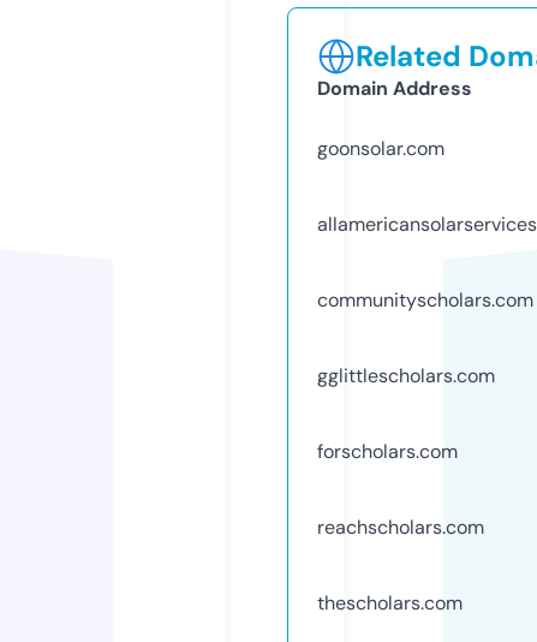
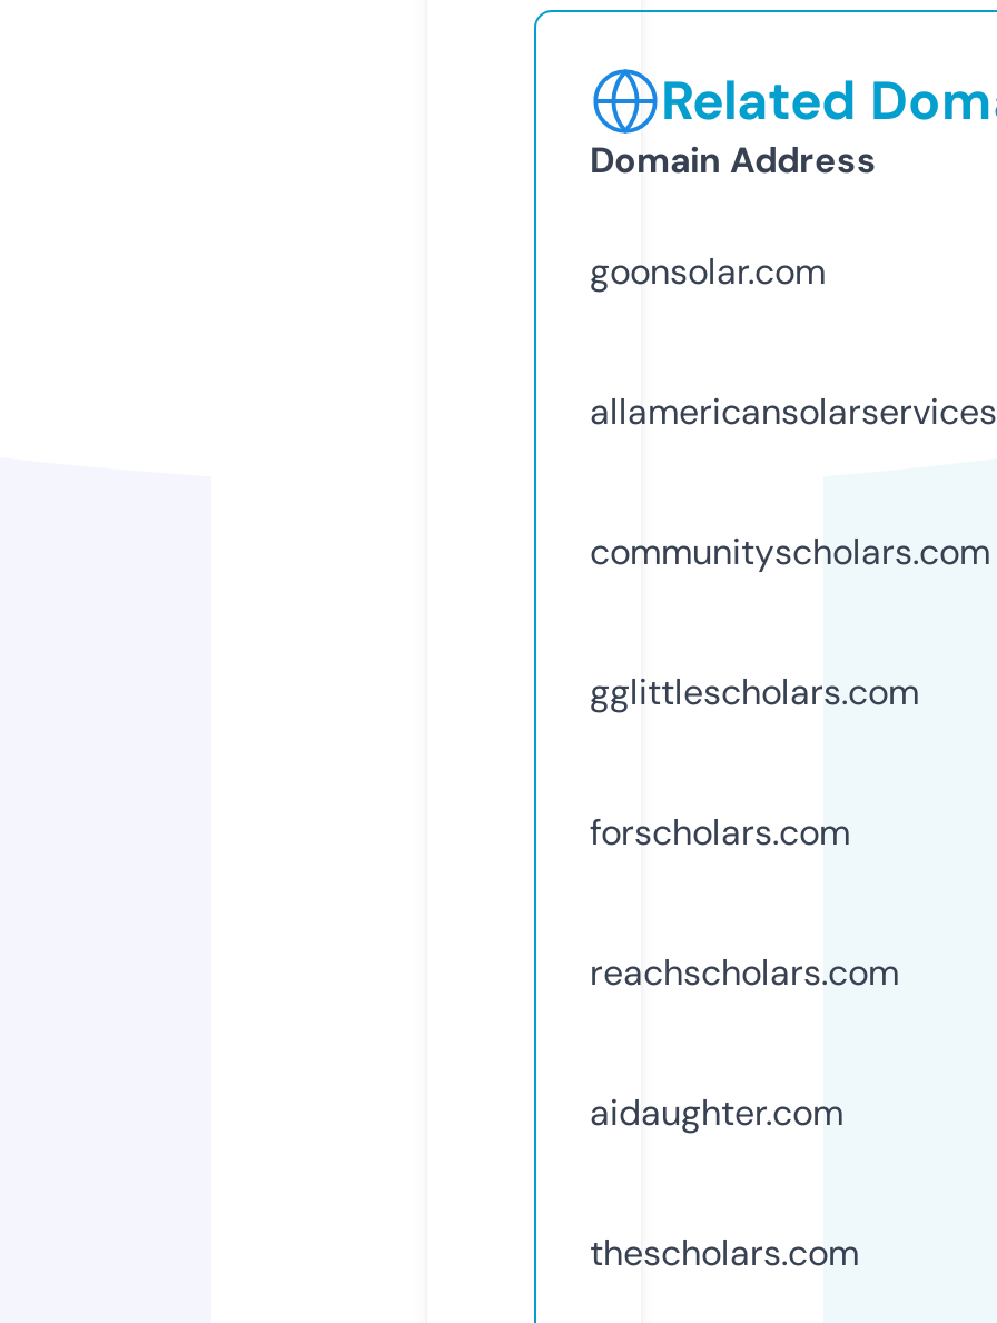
+ aidaughter.com
